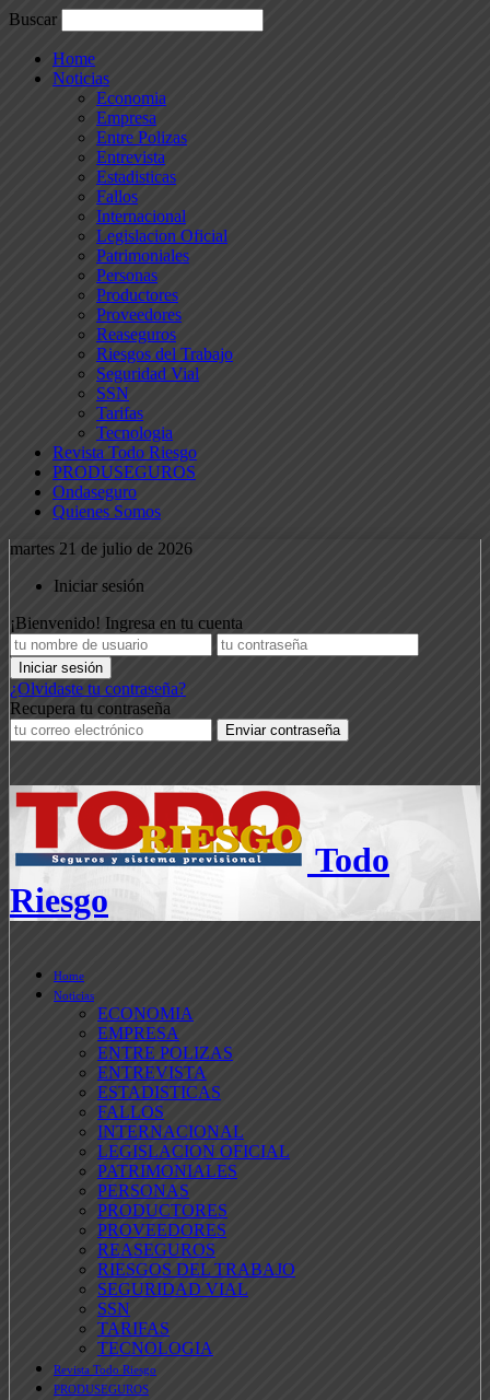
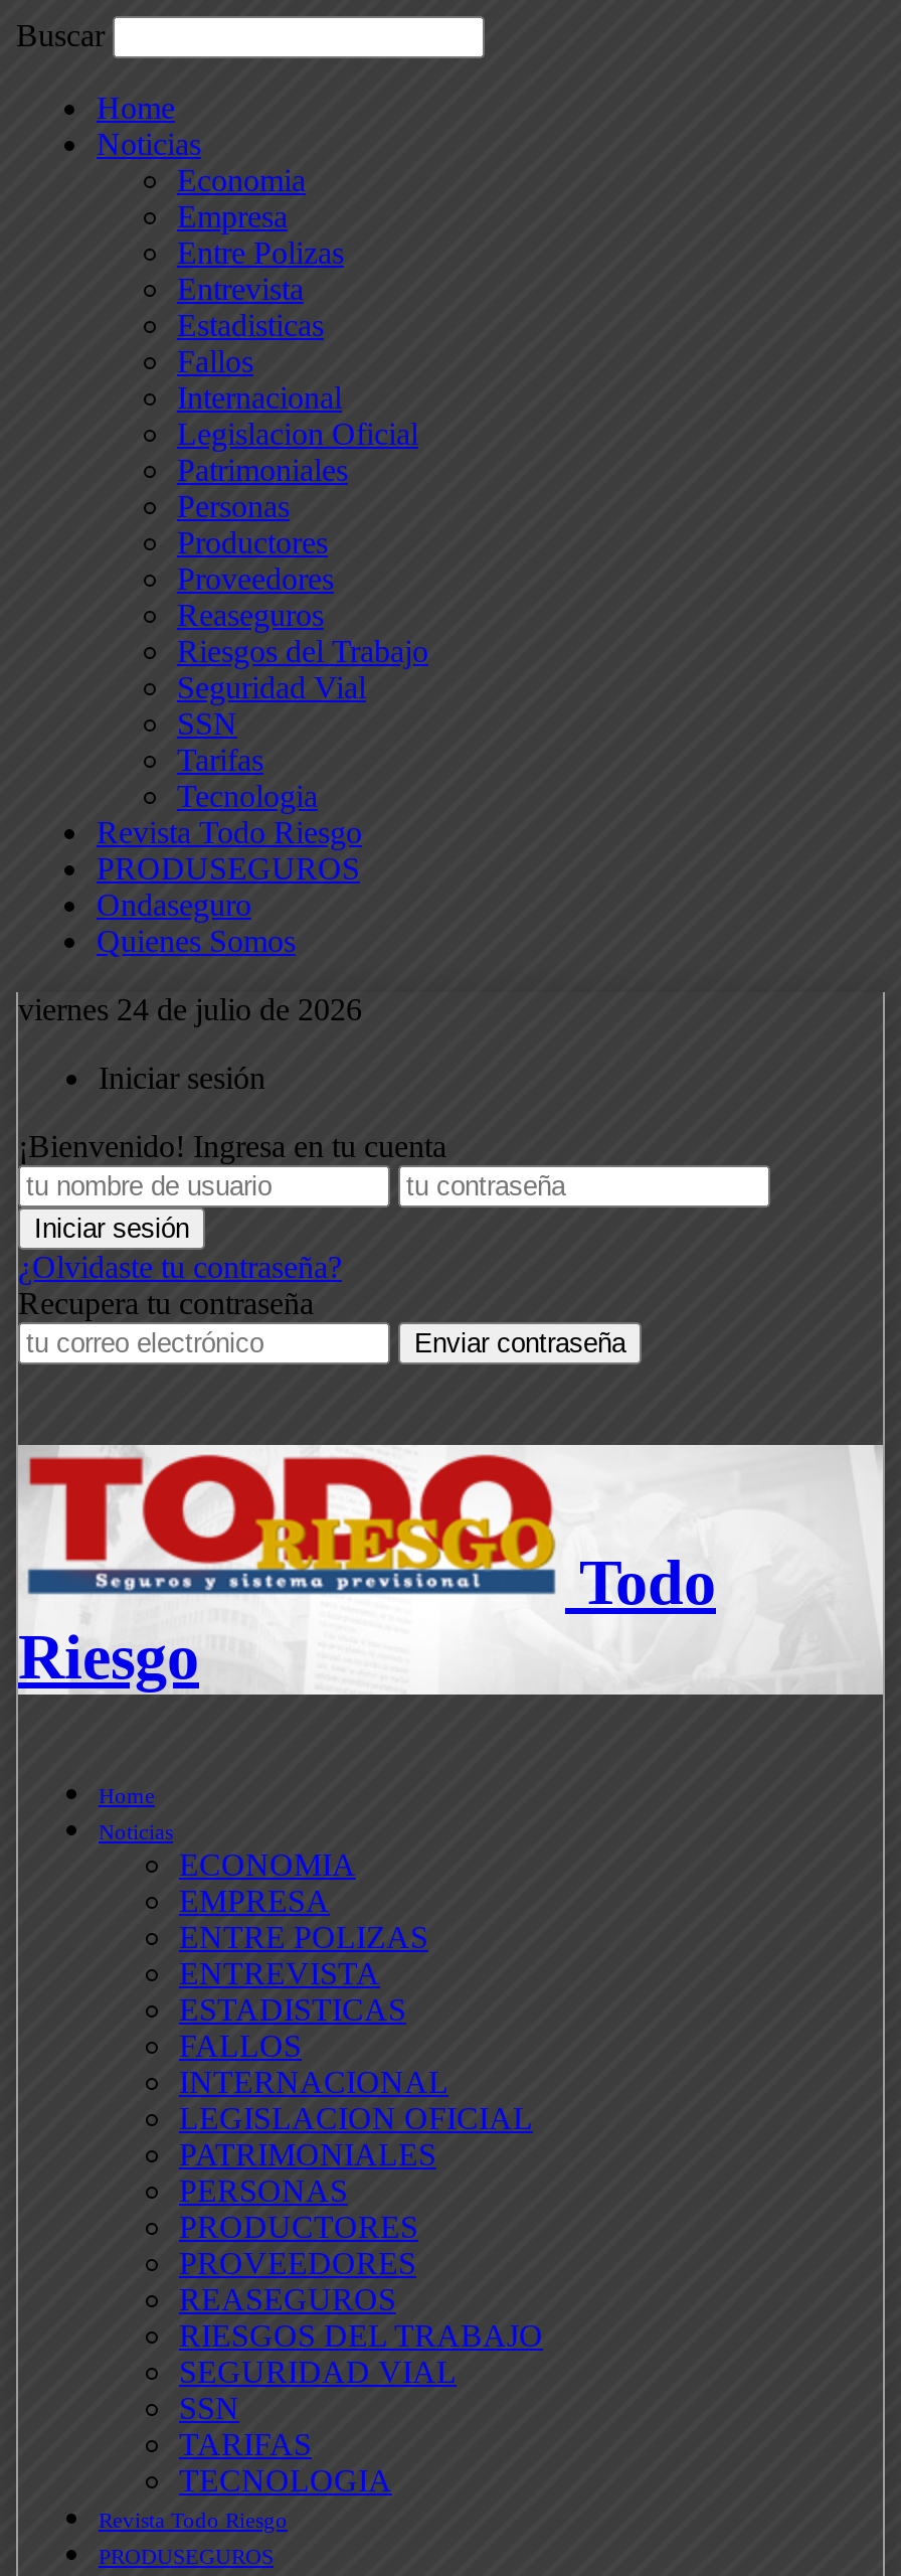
- martes 21 de julio de 2026
+ viernes 24 de julio de 2026
